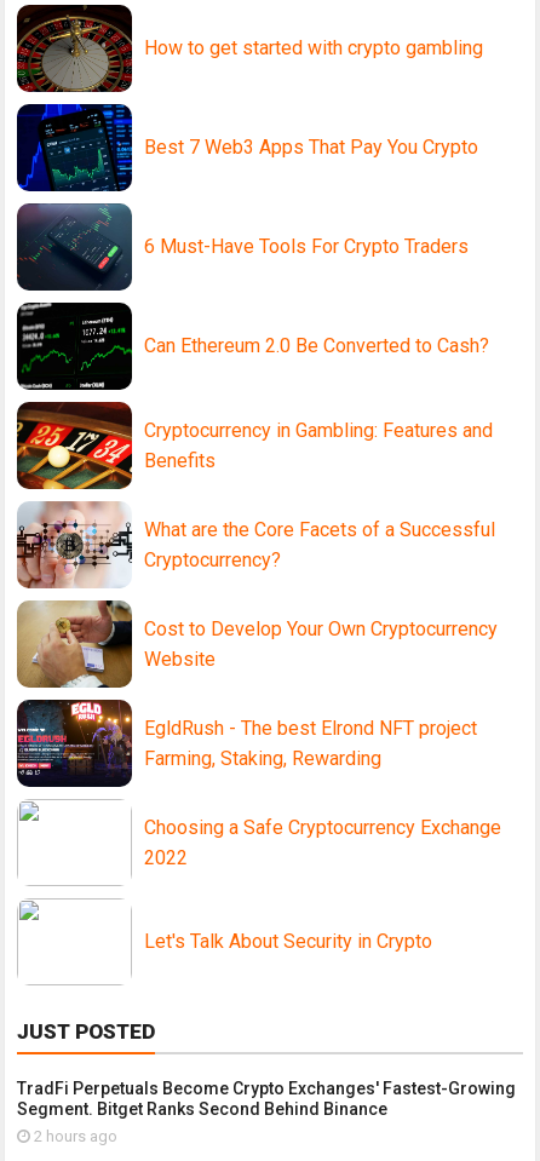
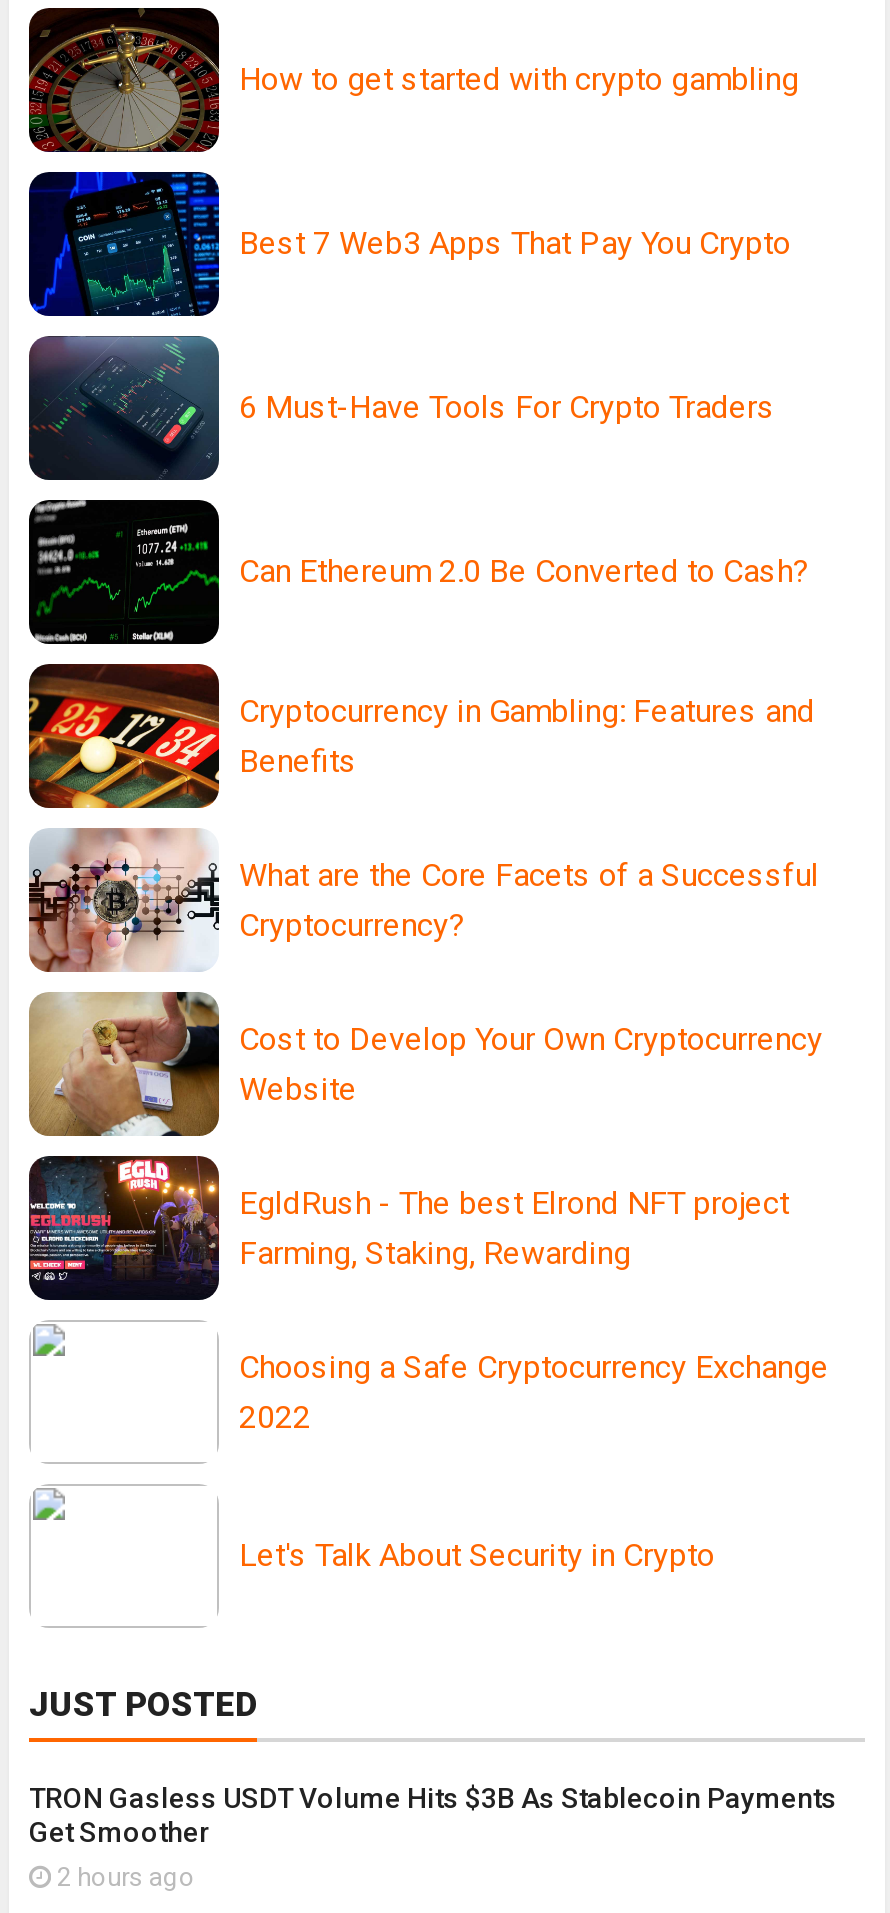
- TradFi Perpetuals Become Crypto Exchanges' Fastest-Growing
- Segment. Bitget Ranks Second Behind Binance
+ TRON Gasless USDT Volume Hits $3B As Stablecoin Payments
+ Get Smoother
